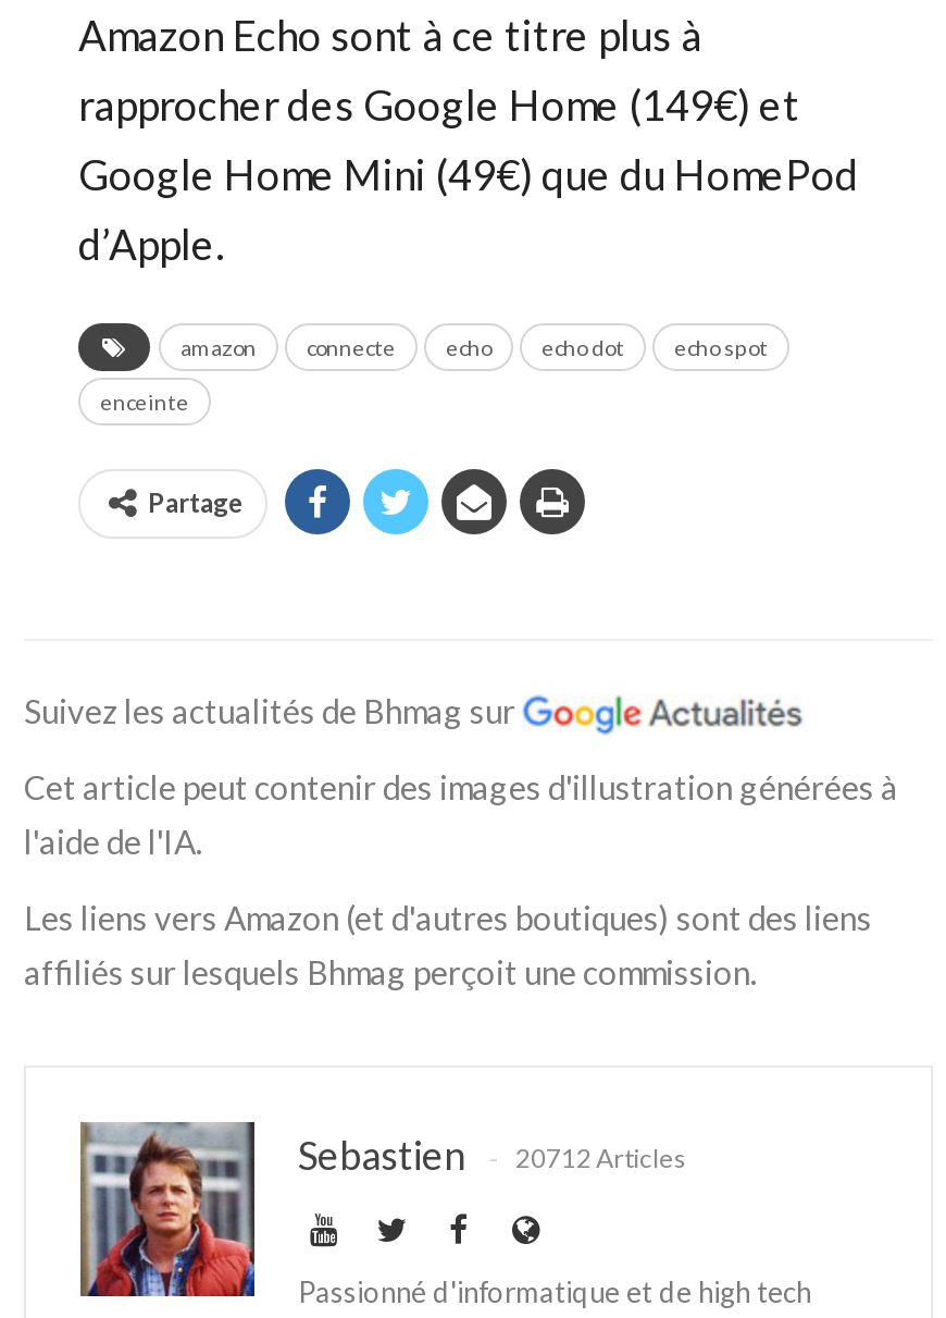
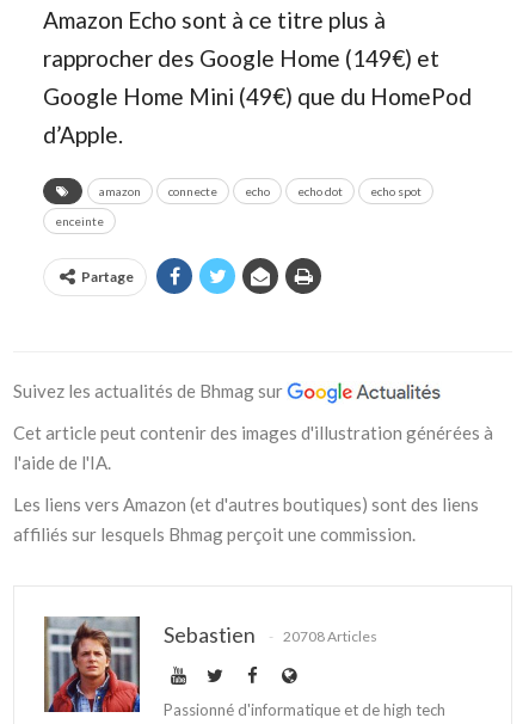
- Sebastien 20712 Articles
+ Sebastien 20708 Articles
